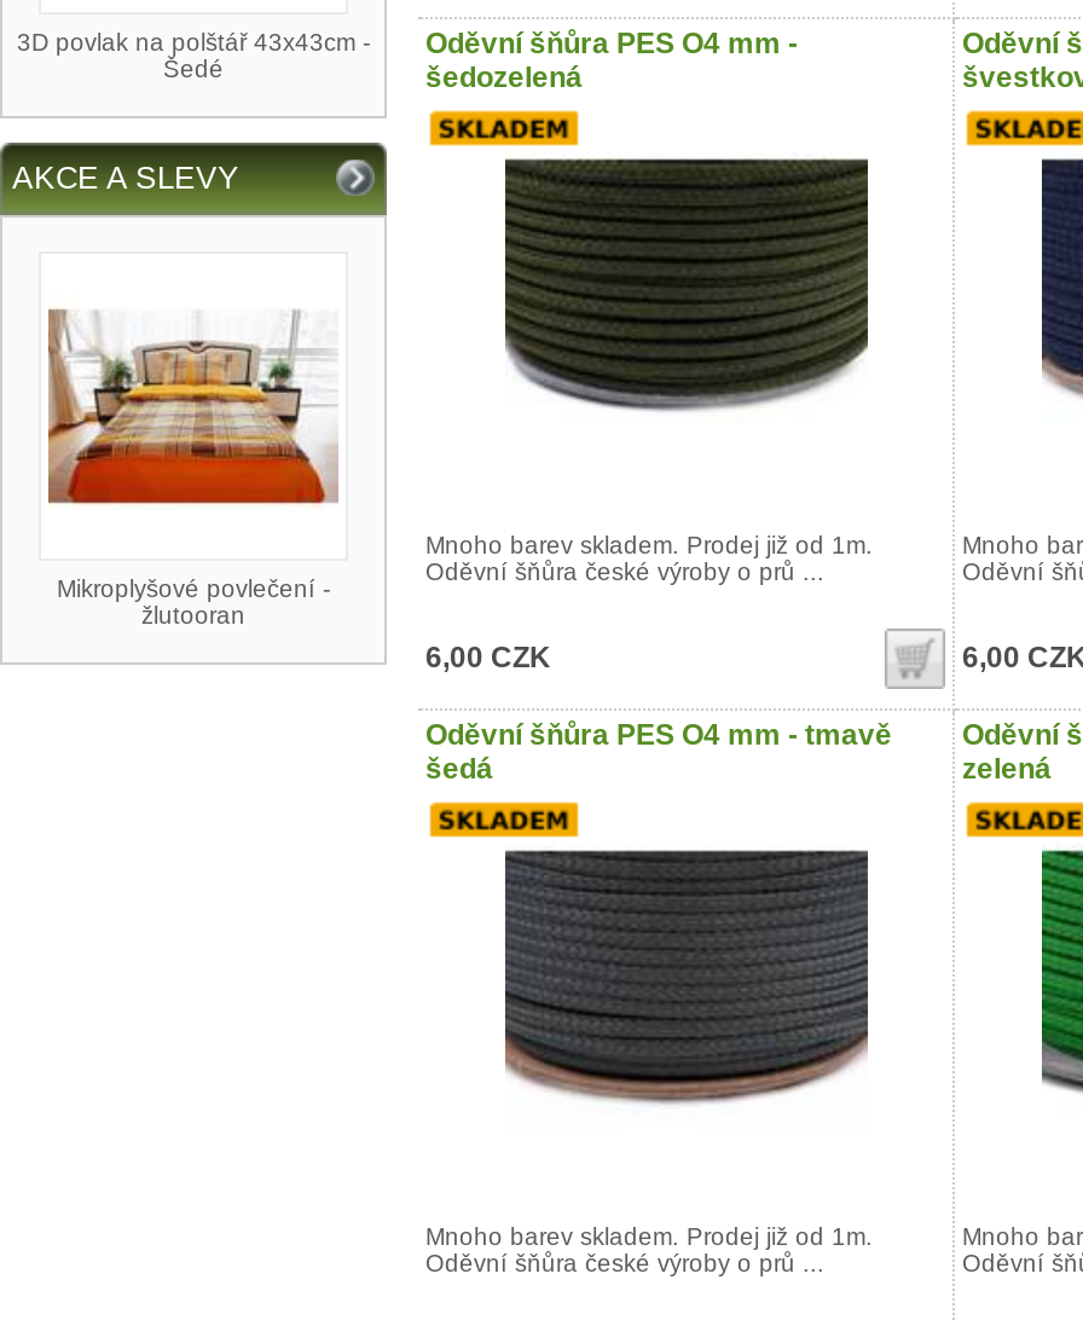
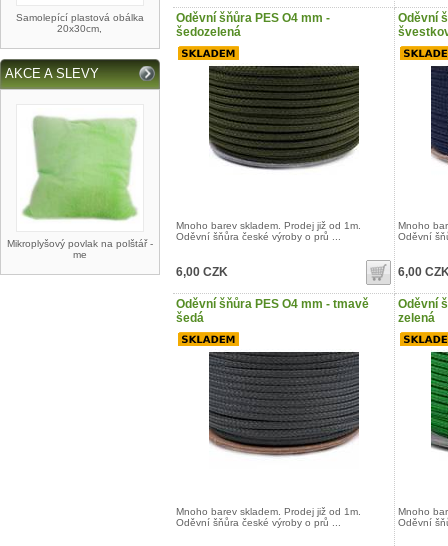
- 3D povlak na polštář 43x43cm -
- Šedé
+ Samolepící plastová obálka
+ 20x30cm,

- [image]
- Mikroplyšové povlečení -
- žlutooran
+ [image]
+ Mikroplyšový povlak na polštář -
+ me
